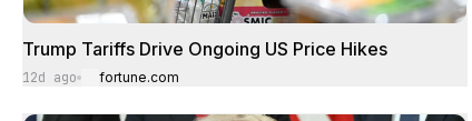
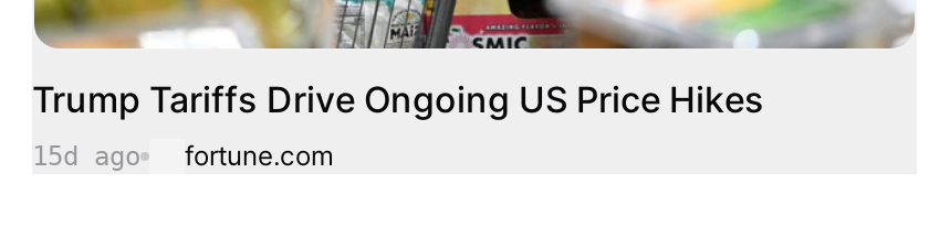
- 12d ago fortune.com
+ 15d ago fortune.com
